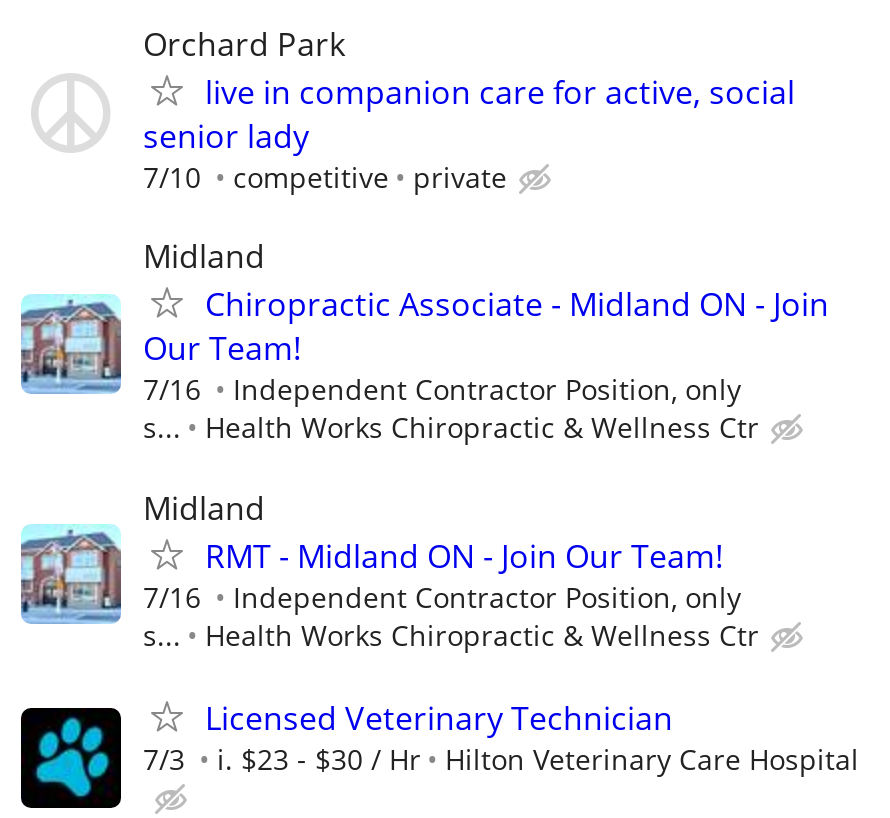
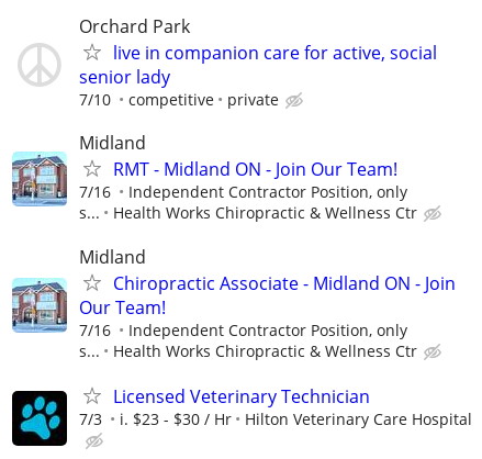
moved down: [image] | Chiropractic Associate - Midland ON - Join | Our Team!

moved up: [image] | 7/16 | Independent Contractor Position, only | s... | Health Works Chiropractic & Wellness Ctr | Midland

moved up: RMT - Midland ON - Join Our Team!
